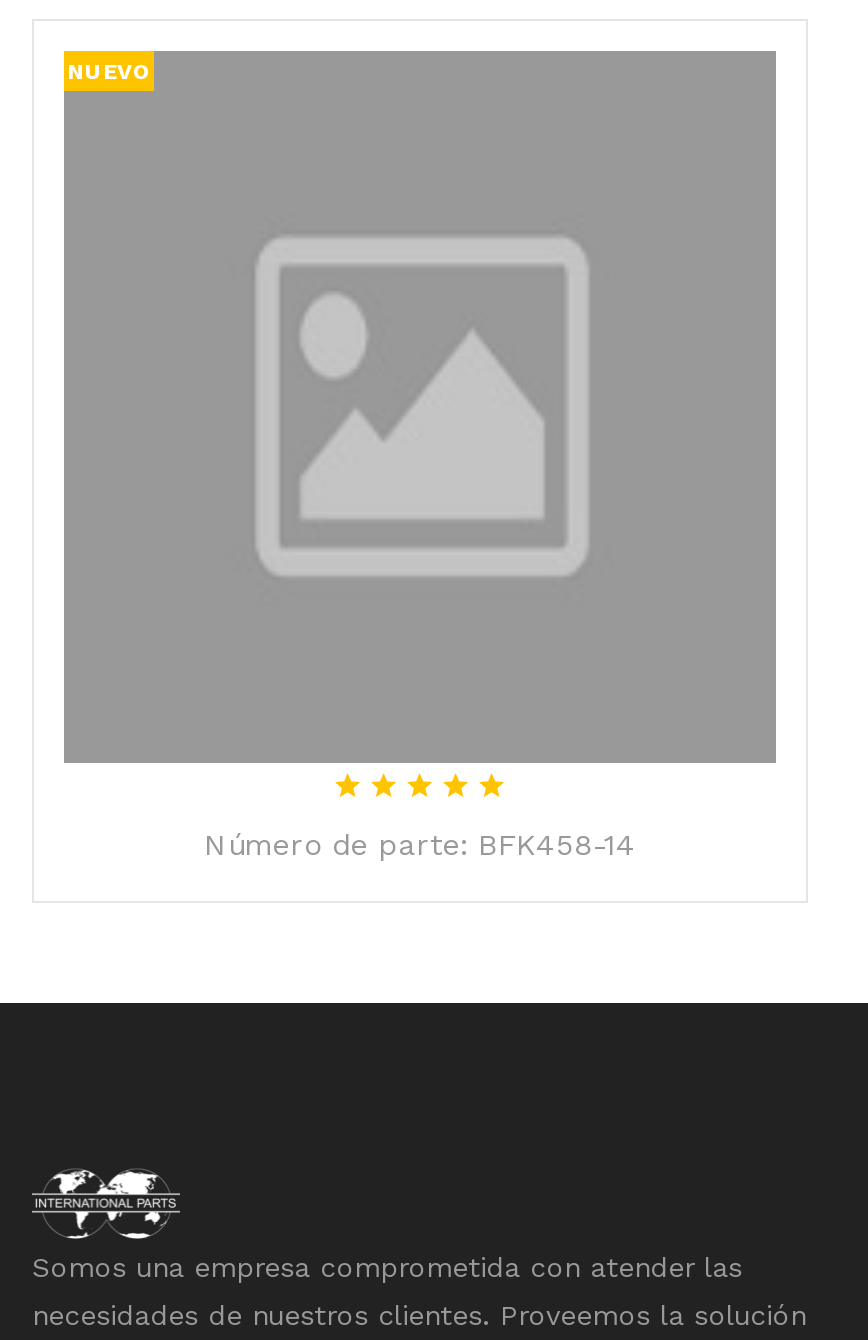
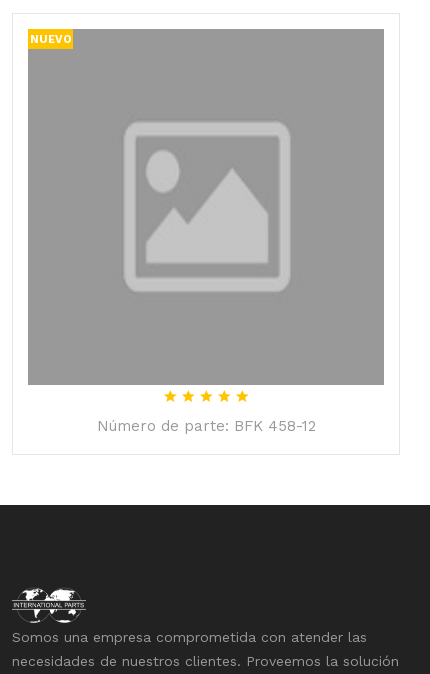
- Número de parte: BFK458-14
+ Número de parte: BFK 458-12
